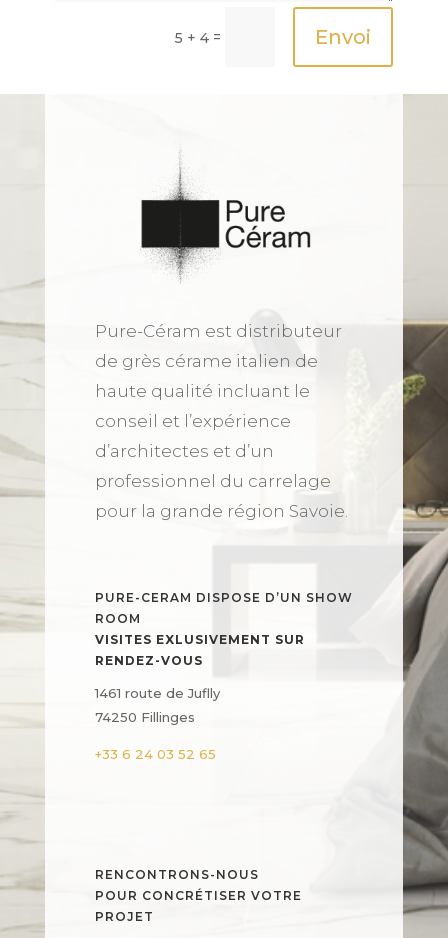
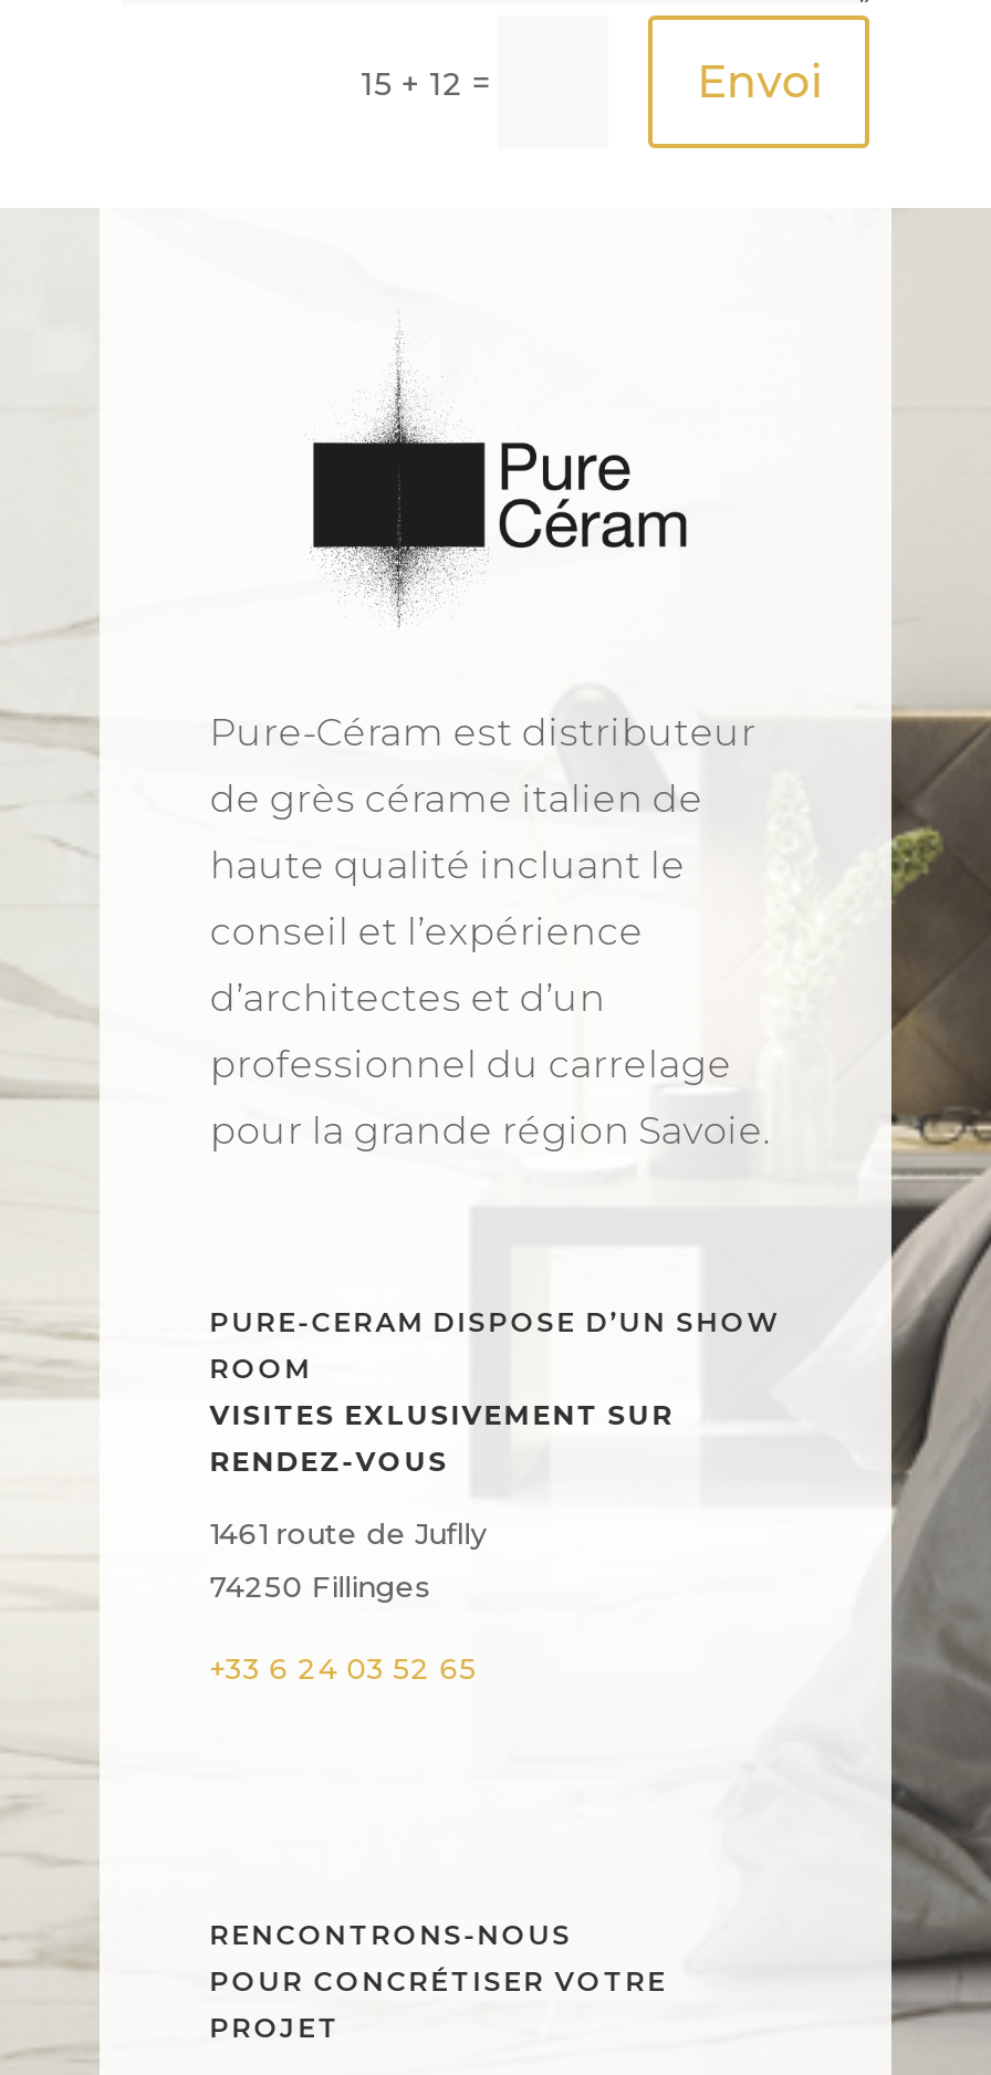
- 5 + 4 =
+ 15 + 12 =
